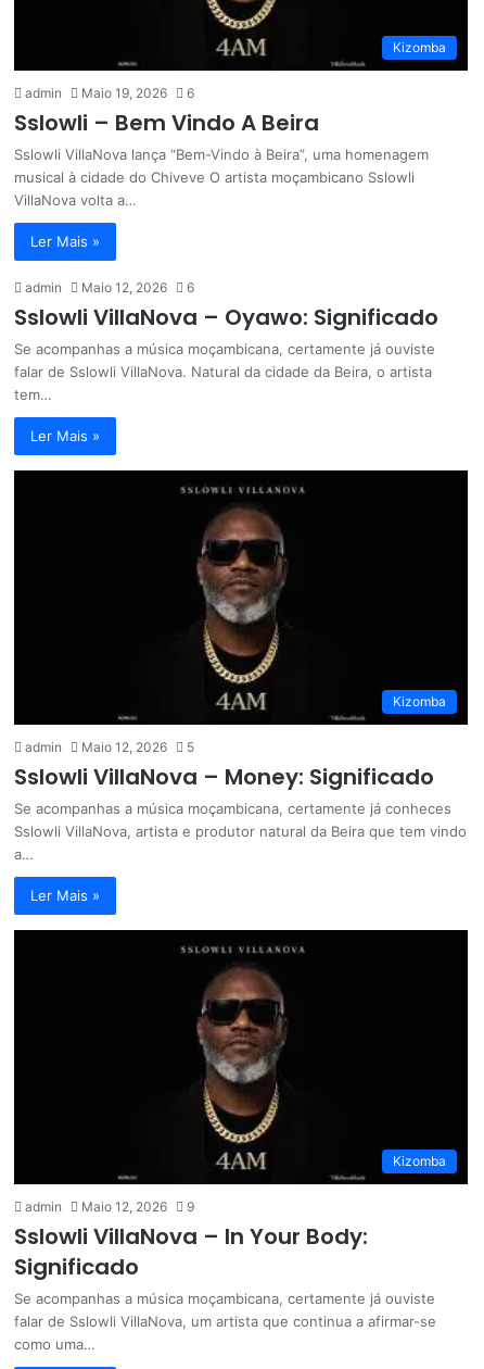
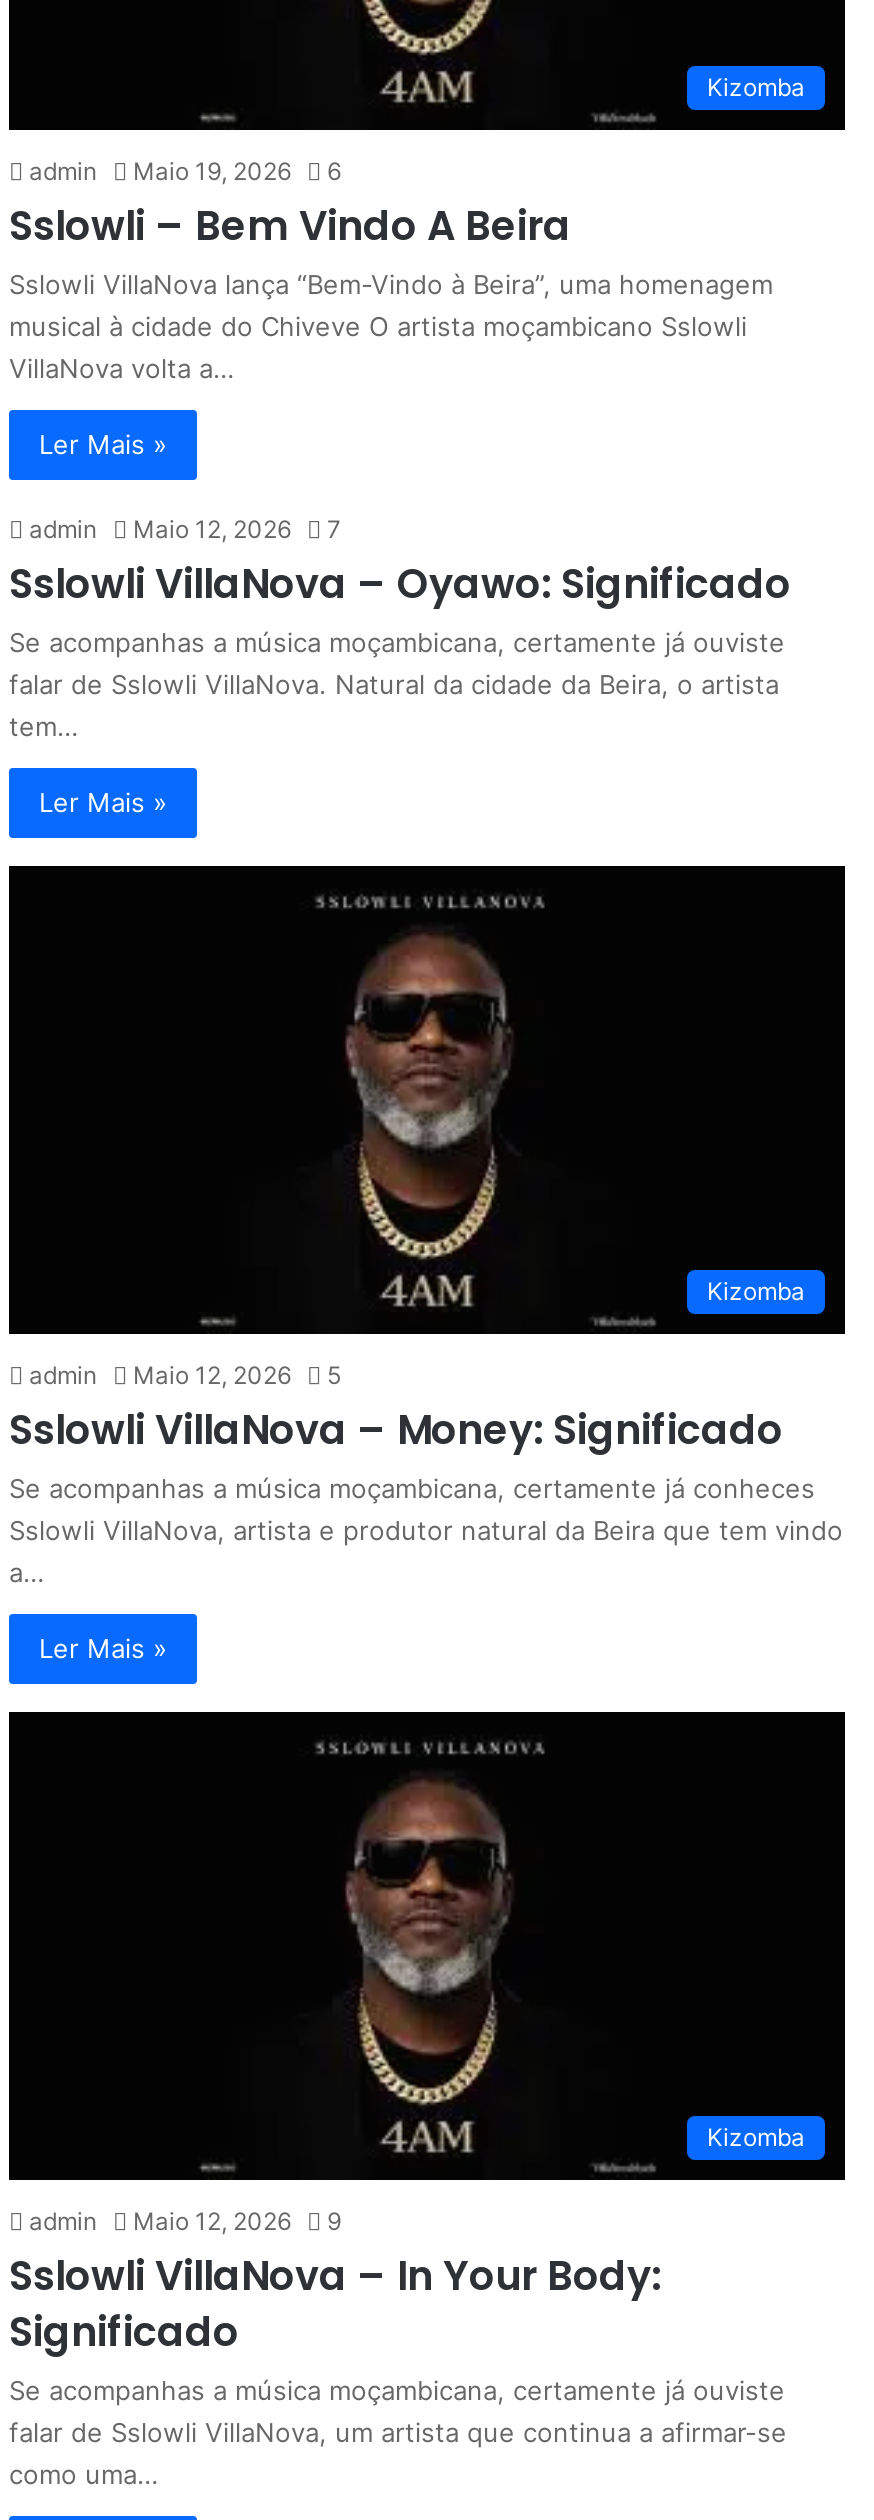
- admin Maio 12, 2026 6
+ admin Maio 12, 2026 7
